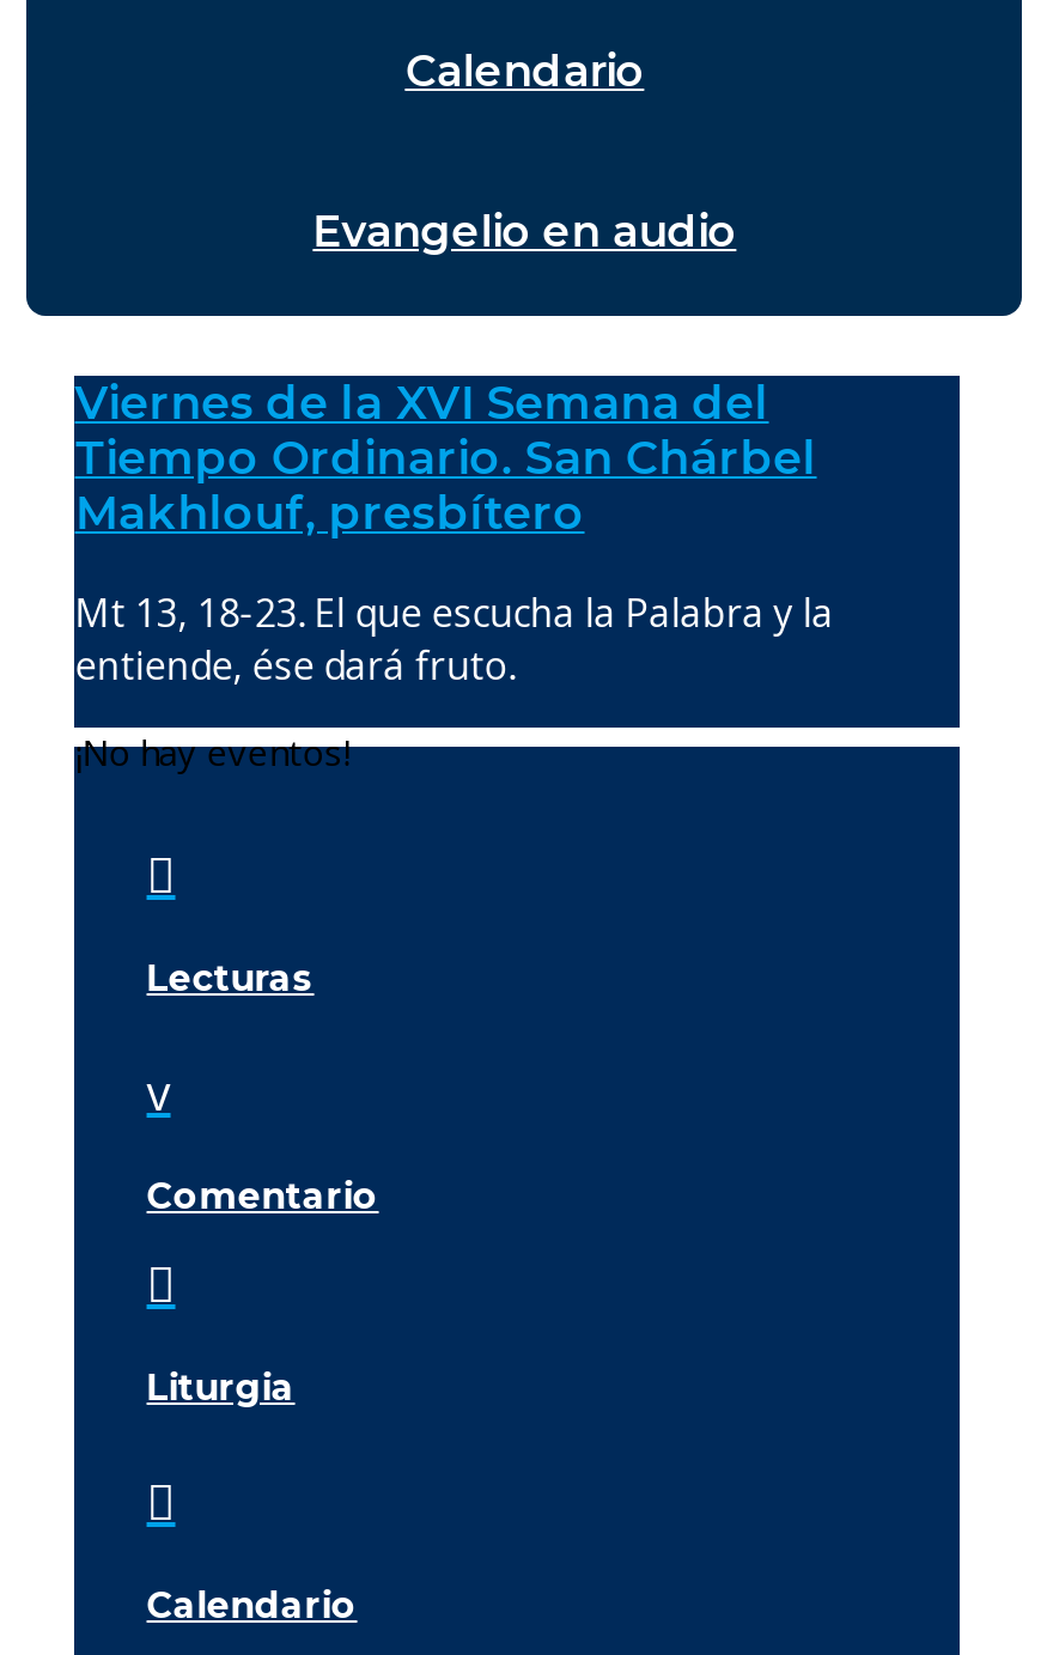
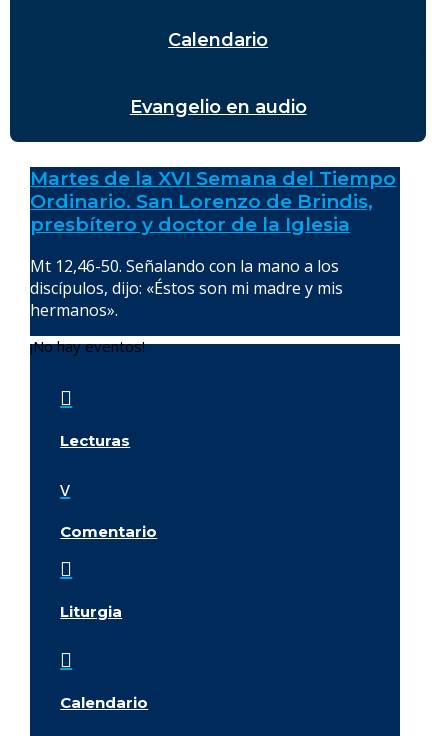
- Viernes de la XVI Semana del
- Tiempo Ordinario. San Chárbel
- Makhlouf, presbítero
+ Martes de la XVI Semana del Tiempo
+ Ordinario. San Lorenzo de Brindis,
+ presbítero y doctor de la Iglesia

- Mt 13, 18-23. El que escucha la Palabra y la
- entiende, ése dará fruto.
+ Mt 12,46-50. Señalando con la mano a los
+ discípulos, dijo: «Éstos son mi madre y mis
+ hermanos».
